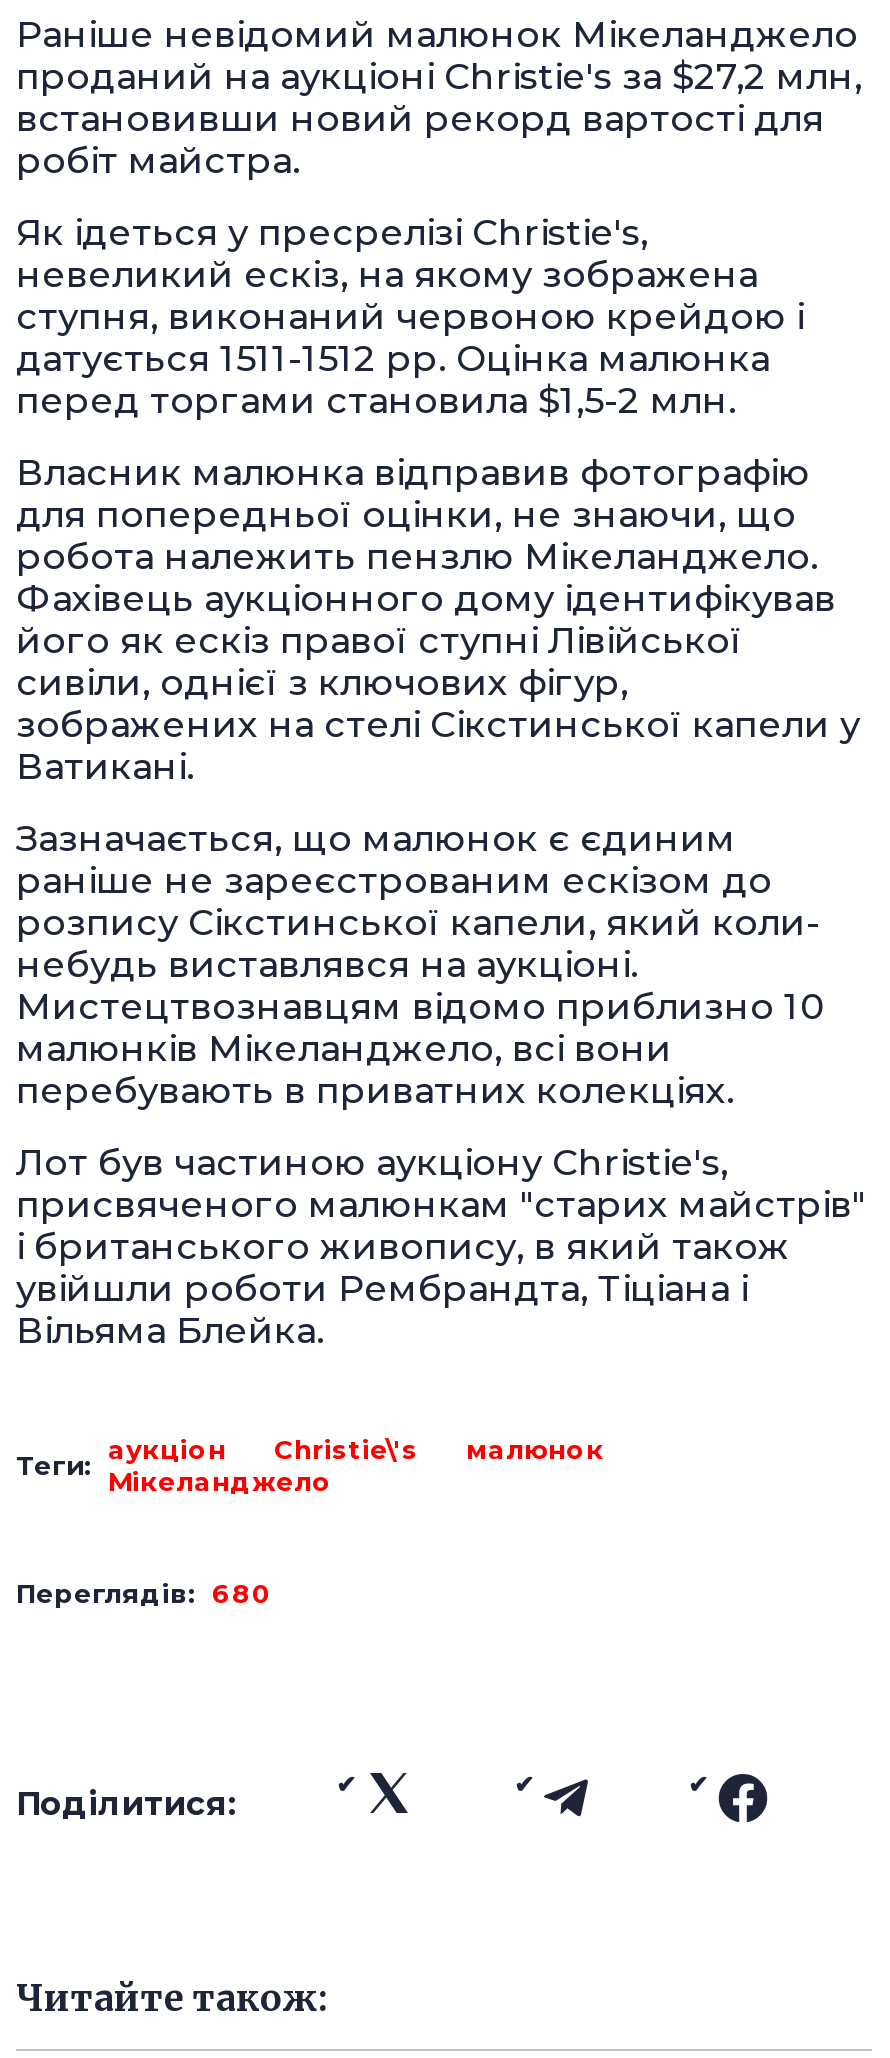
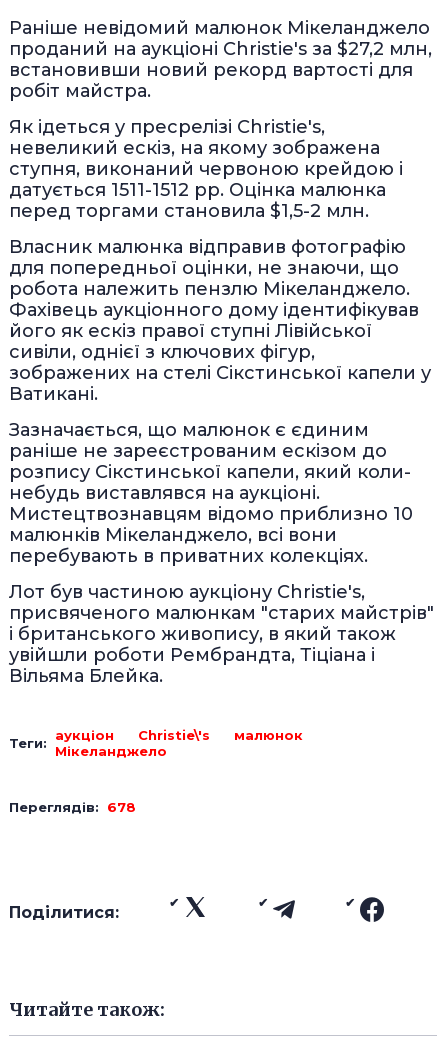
- Переглядів: 680
+ Переглядів: 678
